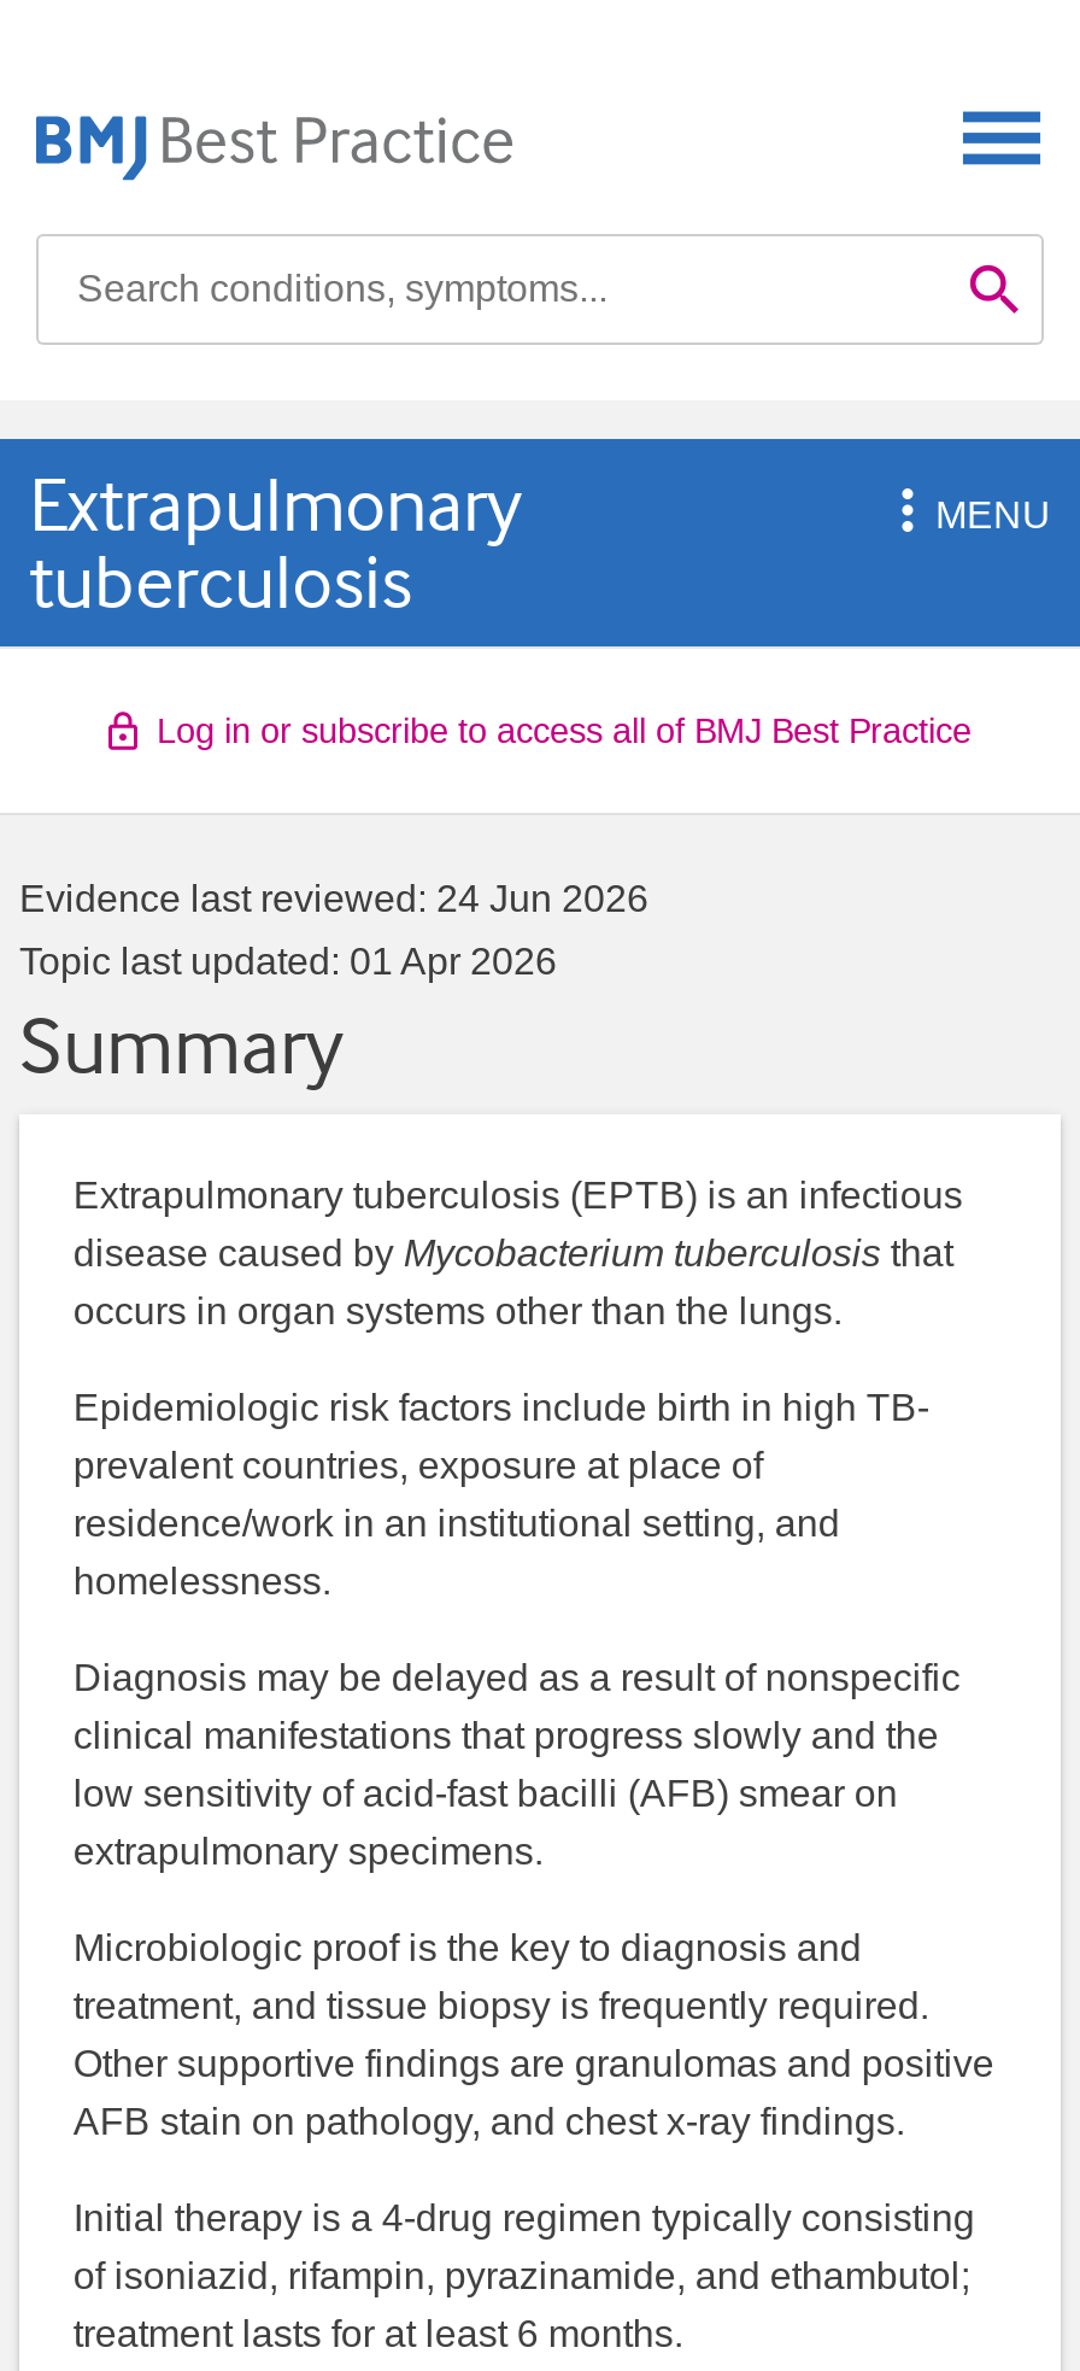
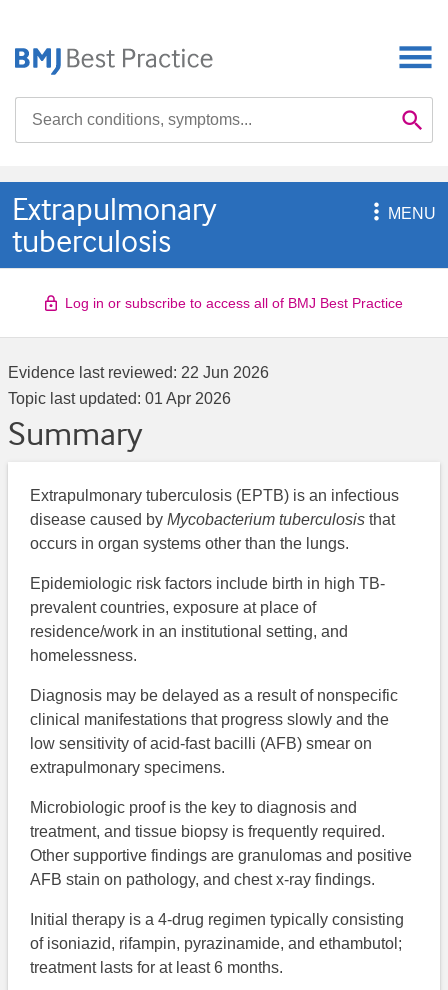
- Evidence last reviewed: 24 Jun 2026
+ Evidence last reviewed: 22 Jun 2026
